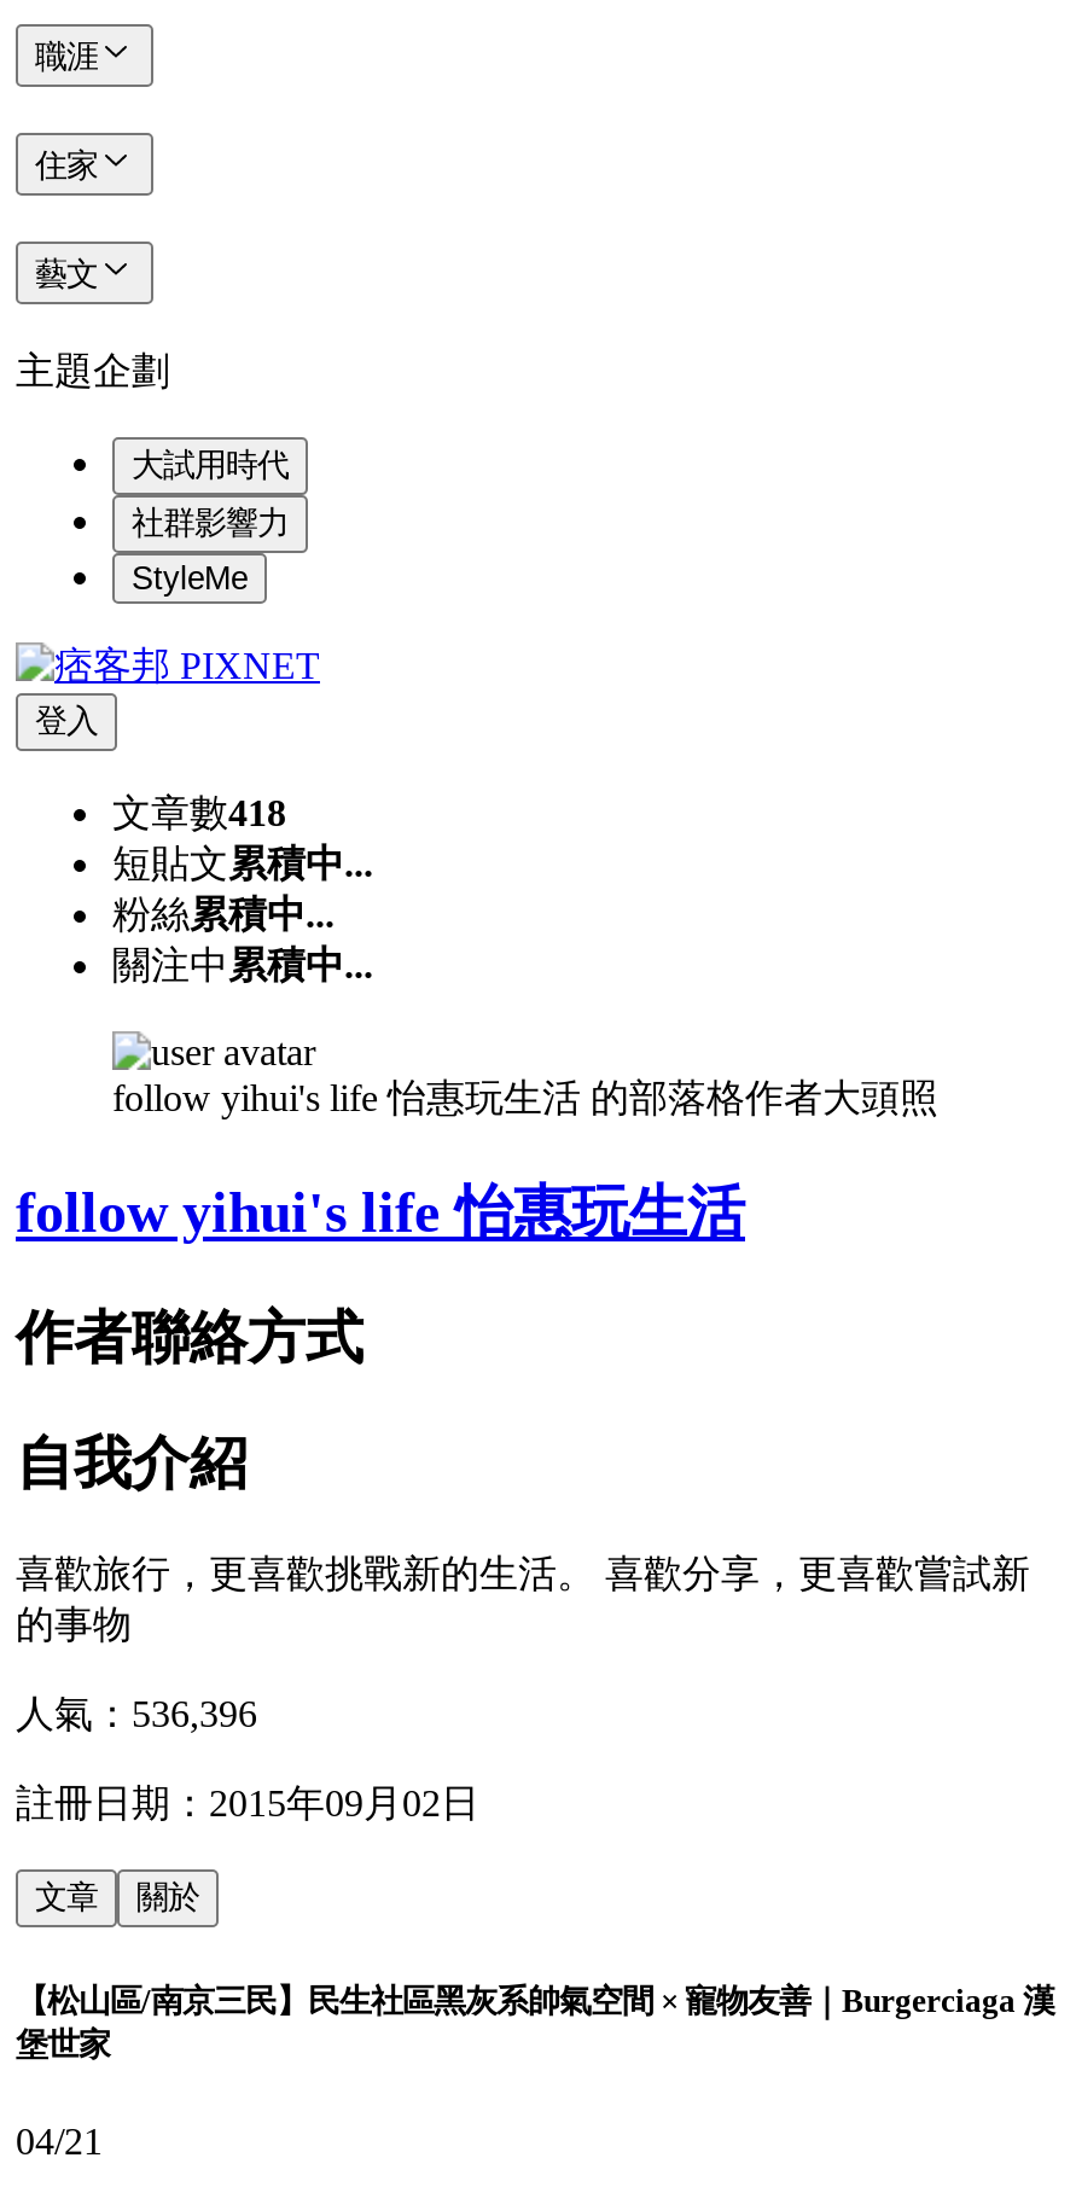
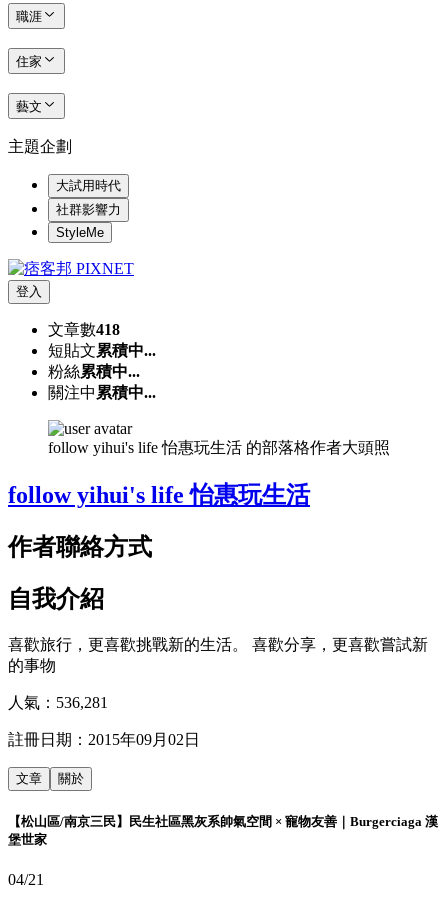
- 人氣：536,396
+ 人氣：536,281
